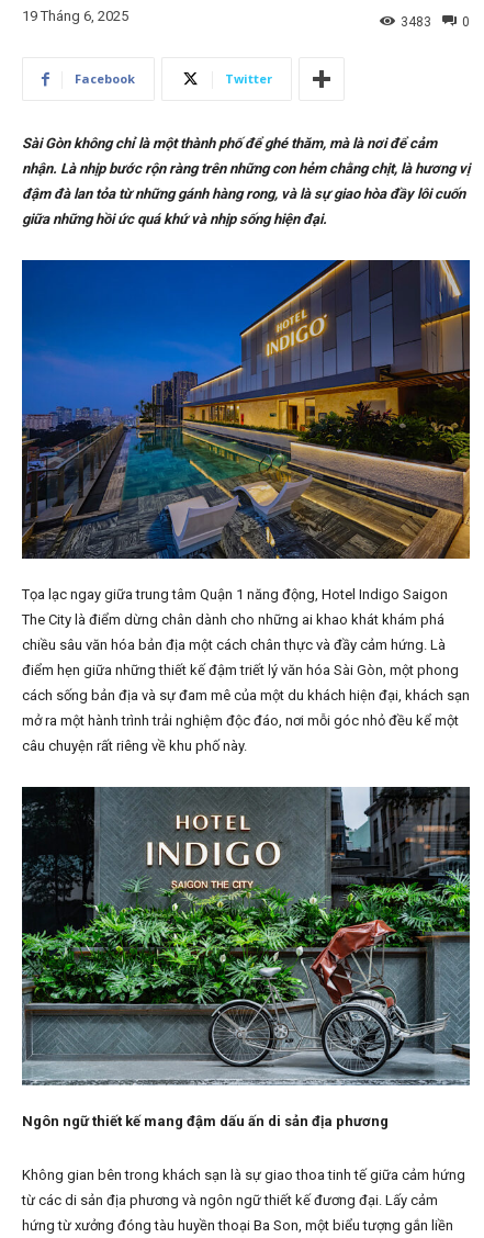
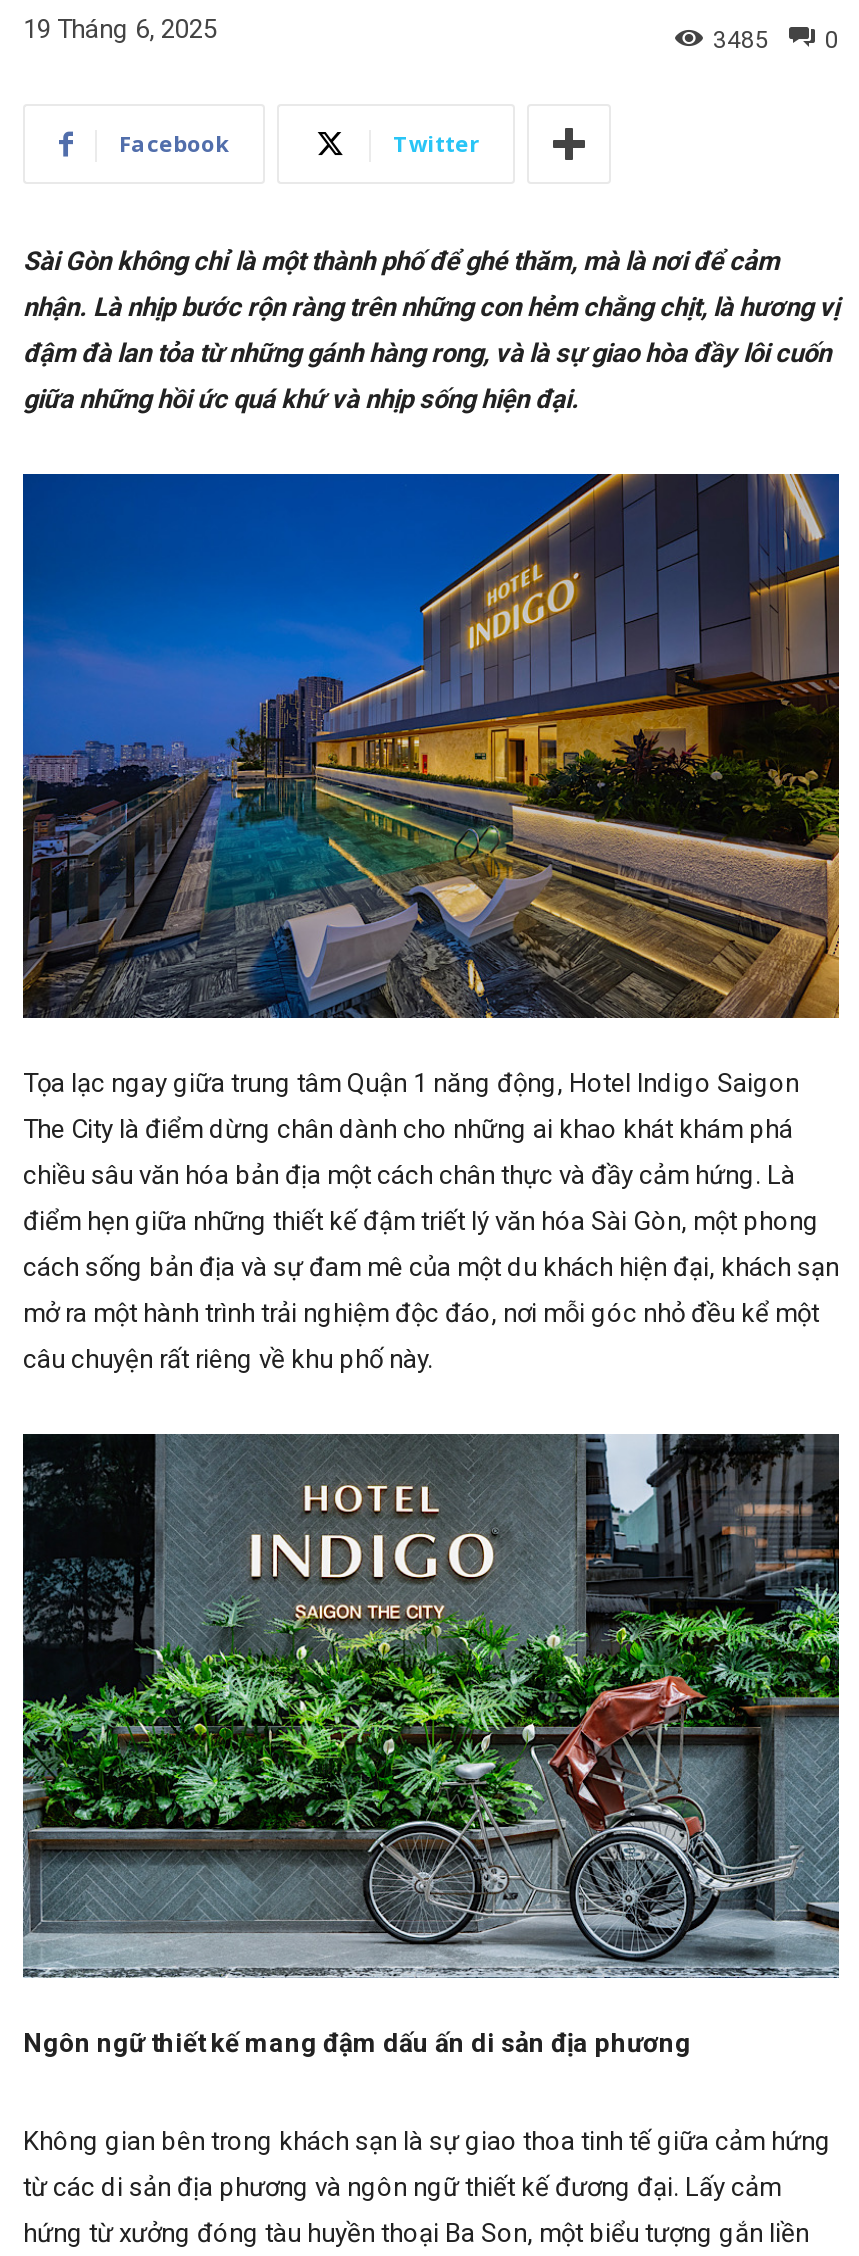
- 3483 0
+ 3485 0
